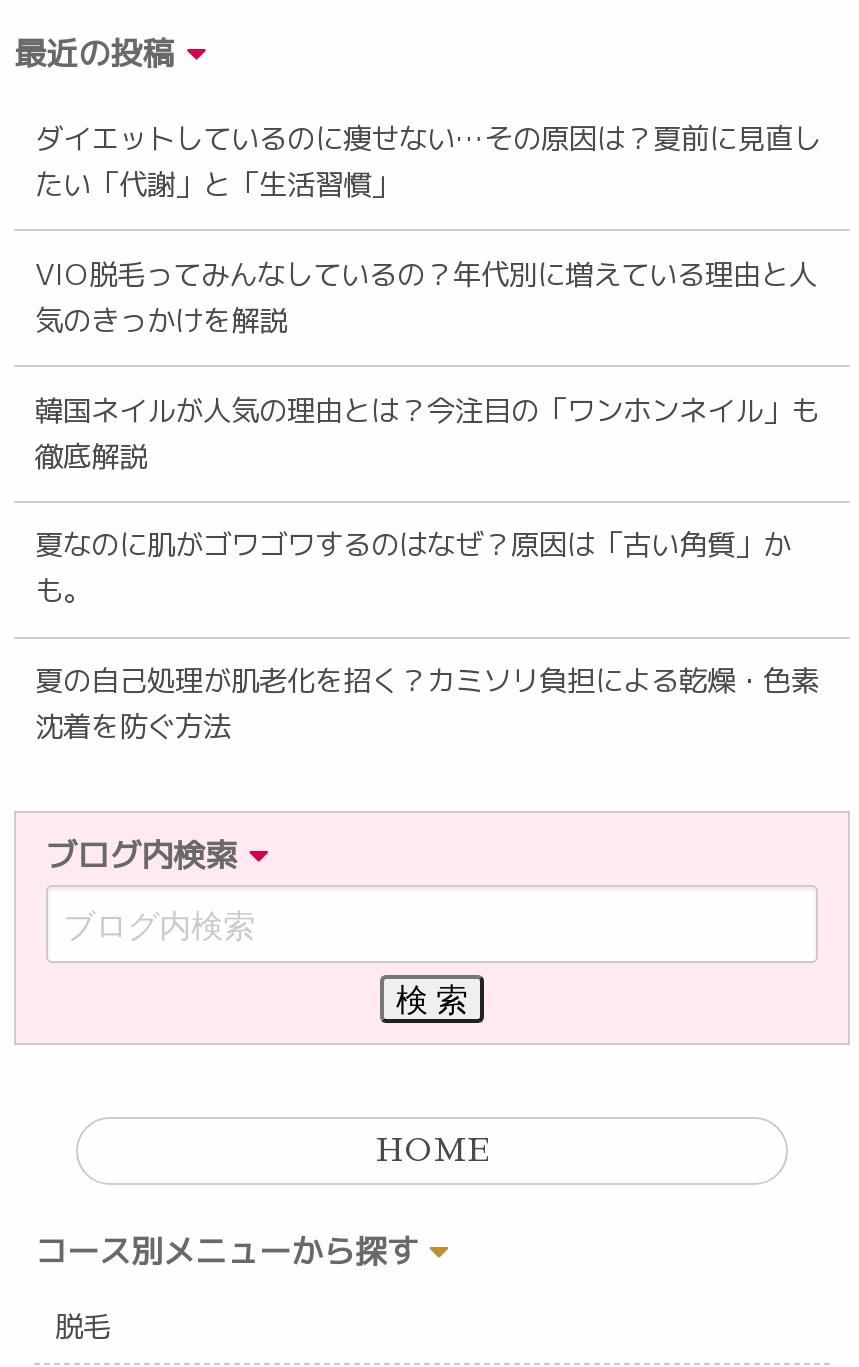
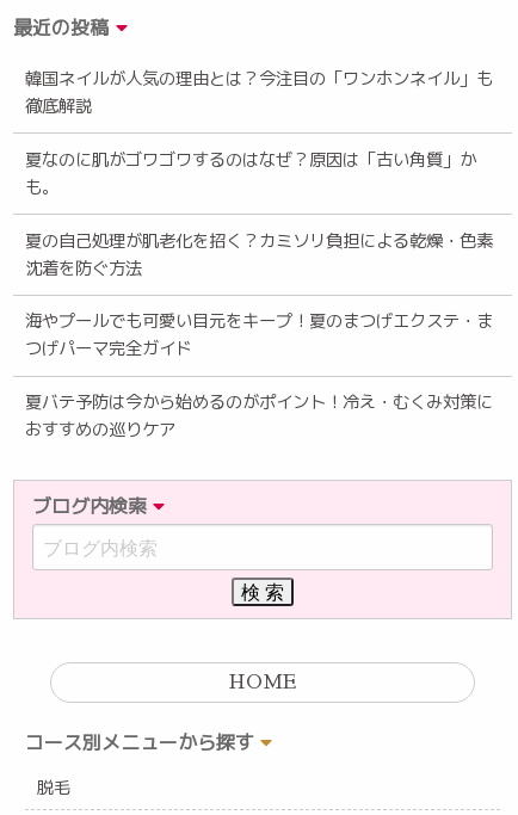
- ダイエットしているのに痩せない…その原因は？夏前に見直し
- たい「代謝」と「生活習慣」
- VIO脱毛ってみんなしているの？年代別に増えている理由と人
- 気のきっかけを解説

moved up: 韓国ネイルが人気の理由とは？今注目の「ワンホンネイル」も | 徹底解説 | 夏なのに肌がゴワゴワするのはなぜ？原因は「古い角質」か | も。 | 夏の自己処理が肌老化を招く？カミソリ負担による乾燥・色素 | 沈着を防ぐ方法

+ 海やプールでも可愛い目元をキープ！夏のまつげエクステ・ま
+ つげパーマ完全ガイド
+ 夏バテ予防は今から始めるのがポイント！冷え・むくみ対策に
+ おすすめの巡りケア
